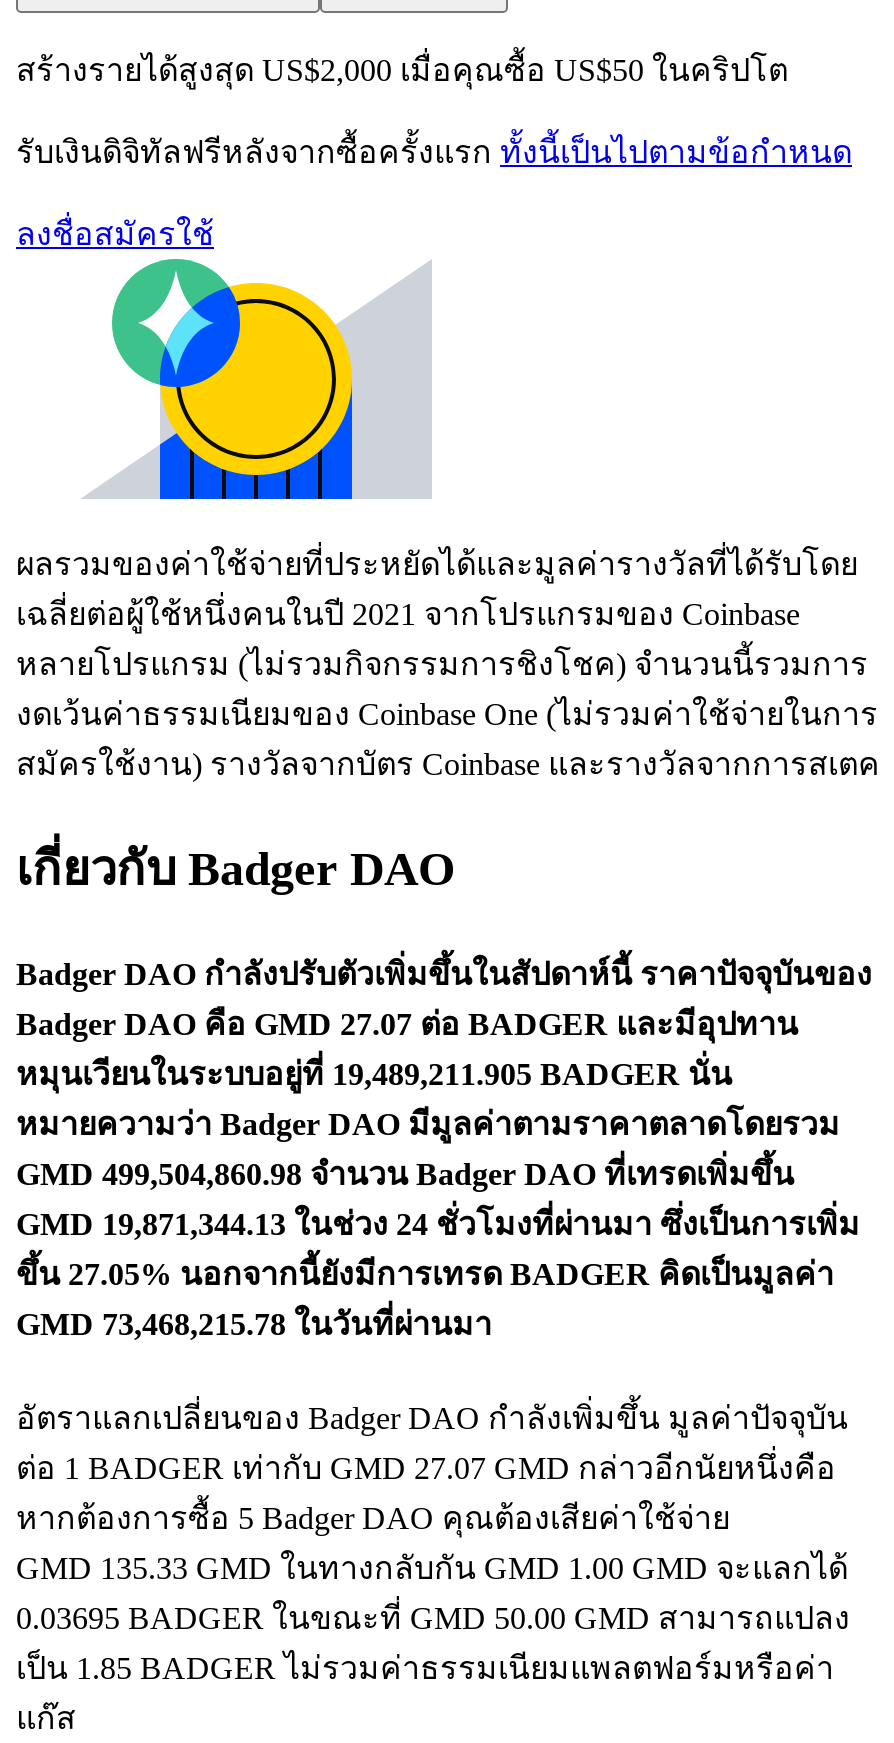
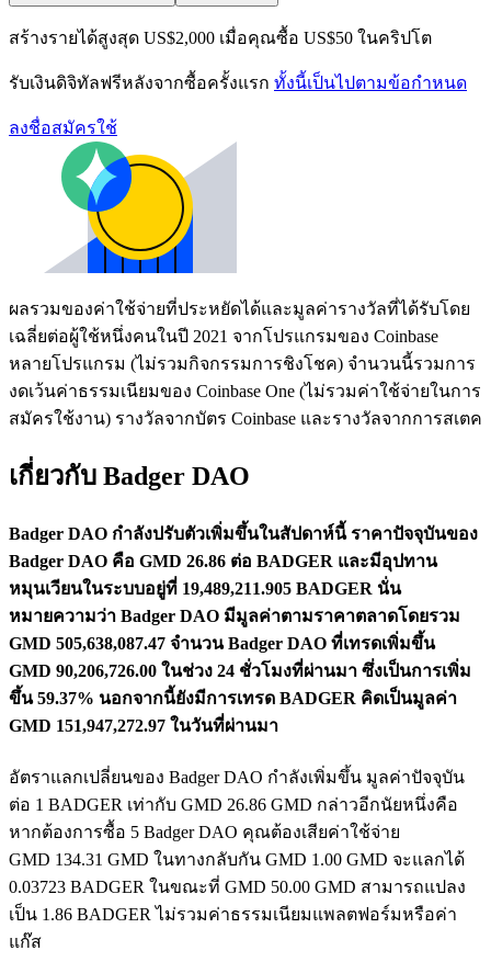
- Badger DAO คือ GMD 27.07 ต่อ BADGER และมีอุปทาน
+ Badger DAO คือ GMD 26.86 ต่อ BADGER และมีอุปทาน

- GMD 499,504,860.98 จำนวน Badger DAO ที่เทรดเพิ่มขึ้น
+ GMD 505,638,087.47 จำนวน Badger DAO ที่เทรดเพิ่มขึ้น

- GMD 19,871,344.13 ในช่วง 24 ชั่วโมงที่ผ่านมา ซึ่งเป็นการเพิ่ม
+ GMD 90,206,726.00 ในช่วง 24 ชั่วโมงที่ผ่านมา ซึ่งเป็นการเพิ่ม

- ขึ้น 27.05% นอกจากนี้ยังมีการเทรด BADGER คิดเป็นมูลค่า
+ ขึ้น 59.37% นอกจากนี้ยังมีการเทรด BADGER คิดเป็นมูลค่า

- GMD 73,468,215.78 ในวันที่ผ่านมา
+ GMD 151,947,272.97 ในวันที่ผ่านมา

- ต่อ 1 BADGER เท่ากับ GMD 27.07 GMD กล่าวอีกนัยหนึ่งคือ
+ ต่อ 1 BADGER เท่ากับ GMD 26.86 GMD กล่าวอีกนัยหนึ่งคือ

- GMD 135.33 GMD ในทางกลับกัน GMD 1.00 GMD จะแลกได้
+ GMD 134.31 GMD ในทางกลับกัน GMD 1.00 GMD จะแลกได้

- 0.03695 BADGER ในขณะที่ GMD 50.00 GMD สามารถแปลง
+ 0.03723 BADGER ในขณะที่ GMD 50.00 GMD สามารถแปลง

- เป็น 1.85 BADGER ไม่รวมค่าธรรมเนียมแพลตฟอร์มหรือค่า
+ เป็น 1.86 BADGER ไม่รวมค่าธรรมเนียมแพลตฟอร์มหรือค่า
